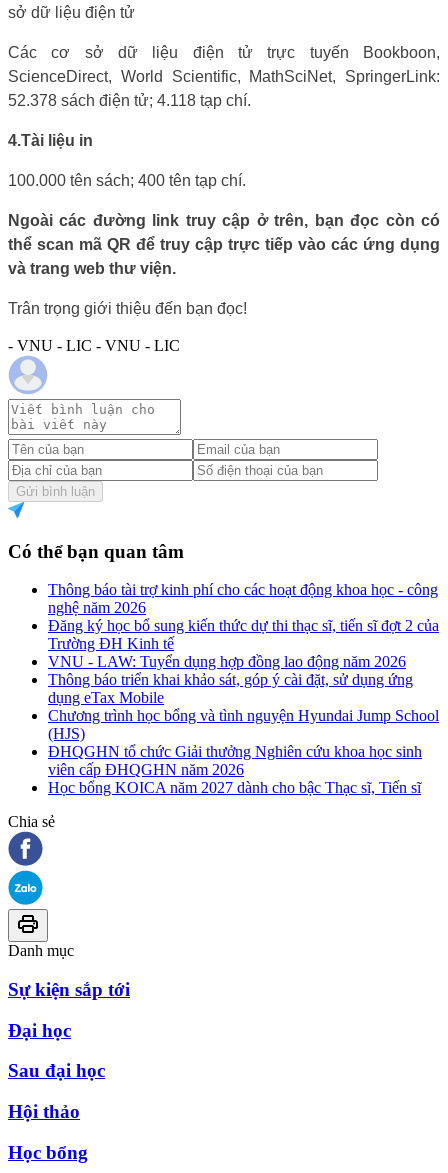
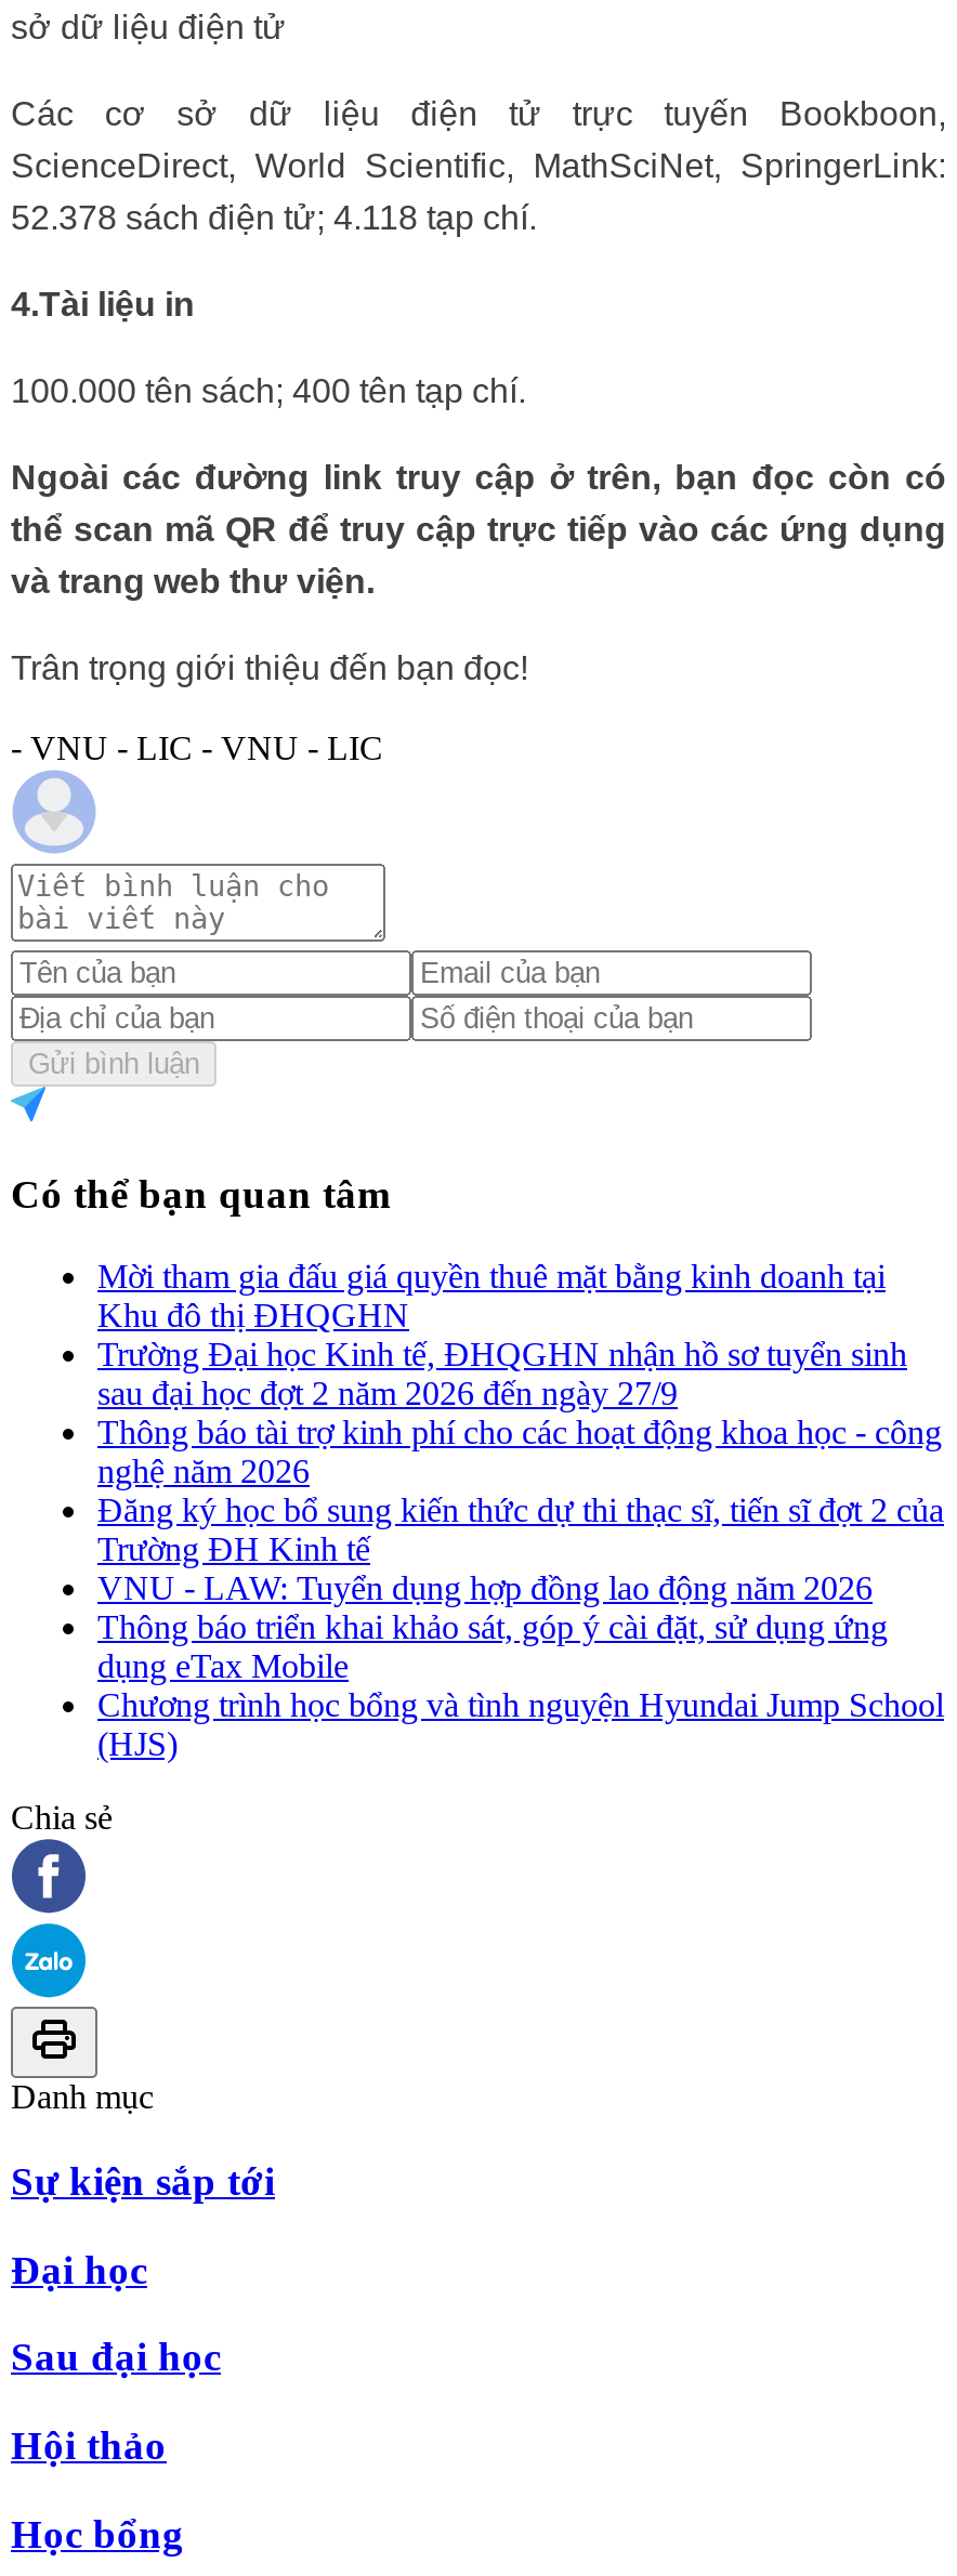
+ Mời tham gia đấu giá quyền thuê mặt bằng kinh doanh tại
+ Khu đô thị ĐHQGHN
+ Trường Đại học Kinh tế, ĐHQGHN nhận hồ sơ tuyển sinh
+ sau đại học đợt 2 năm 2026 đến ngày 27/9

moved down: Thông báo tài trợ kinh phí cho các hoạt động khoa học - công | nghệ năm 2026 | Đăng ký học bổ sung kiến thức dự thi thạc sĩ, tiến sĩ đợt 2 của | ... | Chương trình học bổng và tình nguyện Hyundai Jump School | (HJS)

- ĐHQGHN tổ chức Giải thưởng Nghiên cứu khoa học sinh
- viên cấp ĐHQGHN năm 2026
- Học bổng KOICA năm 2027 dành cho bậc Thạc sĩ, Tiến sĩ
